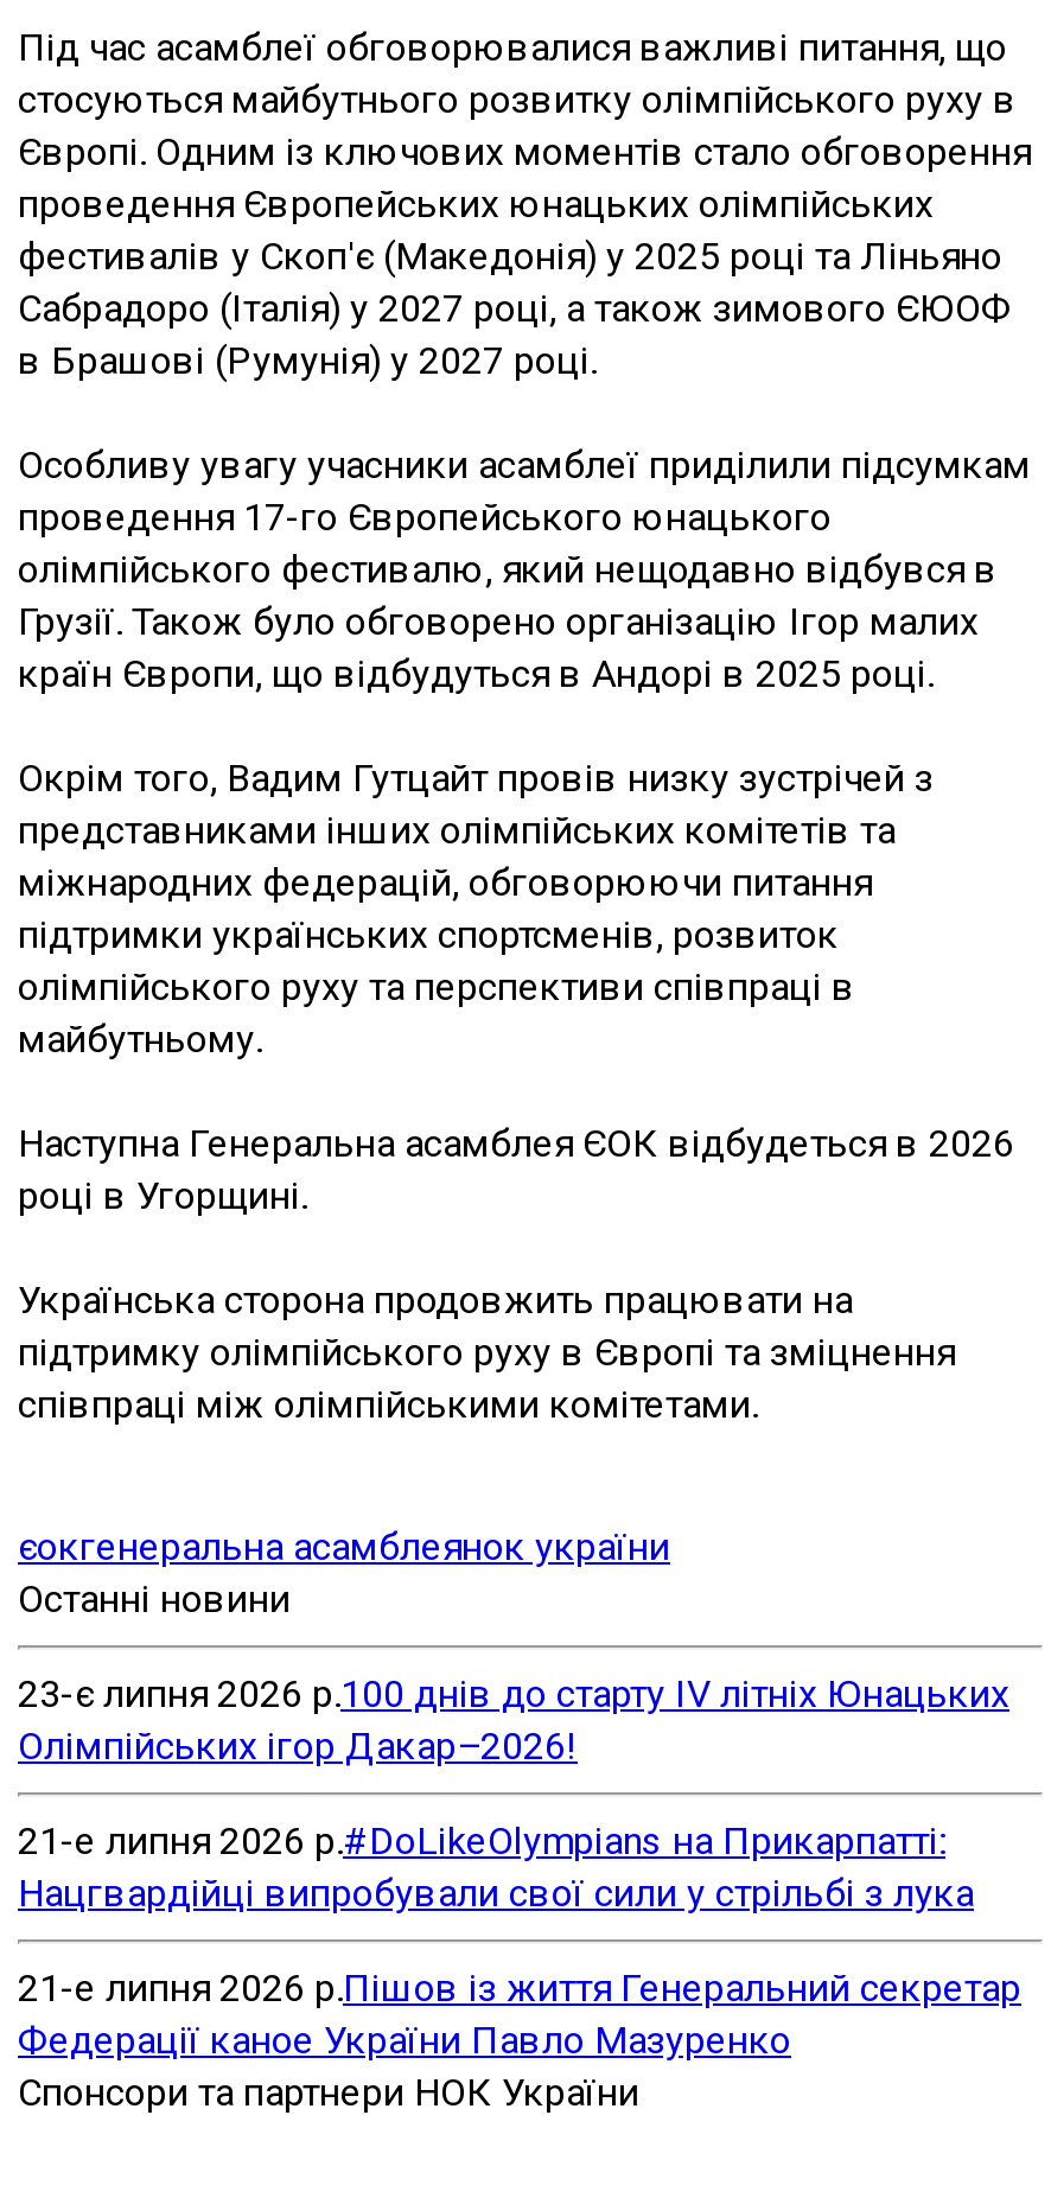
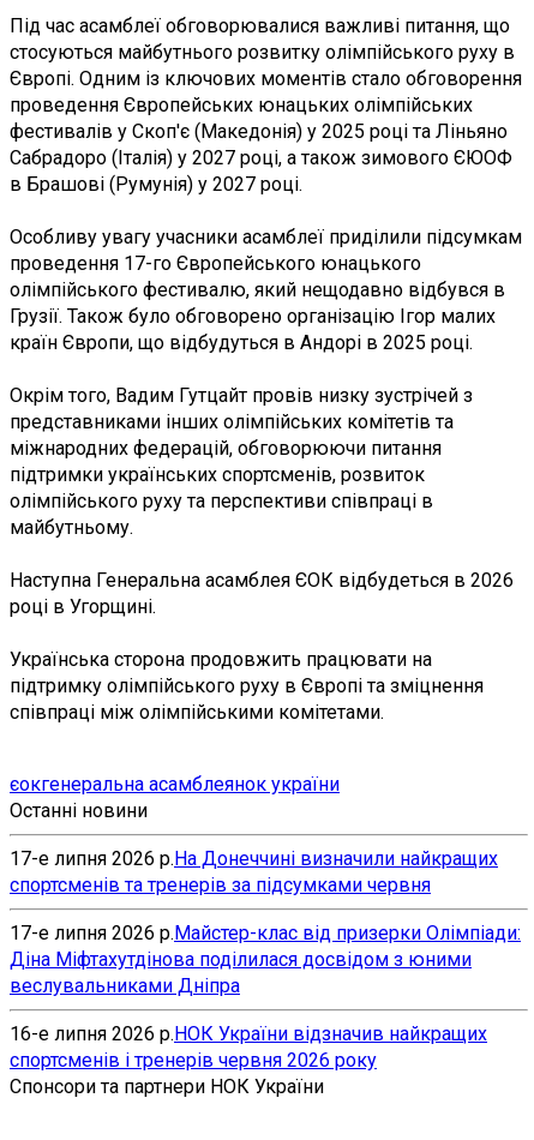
- 23-є липня 2026 р.100 днів до старту IV літніх Юнацьких
- Олімпійських ігор Дакар–2026!
+ 17-е липня 2026 р.На Донеччині визначили найкращих
+ спортсменів та тренерів за підсумками червня

- 21-е липня 2026 р.#DoLikeOlympians на Прикарпатті:
- Нацгвардійці випробували свої сили у стрільбі з лука
+ 17-е липня 2026 р. Майстер-клас від призерки Олімпіади:
+ Діна Міфтахутдінова поділилася досвідом з юними
+ веслувальниками Дніпра

- 21-е липня 2026 р.Пішов із життя Генеральний секретар
- Федерації каное України Павло Мазуренко
+ 16-е липня 2026 р.НОК України відзначив найкращих
+ спортсменів і тренерів червня 2026 року
